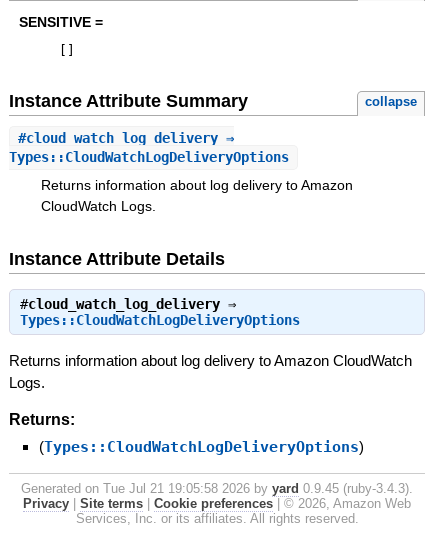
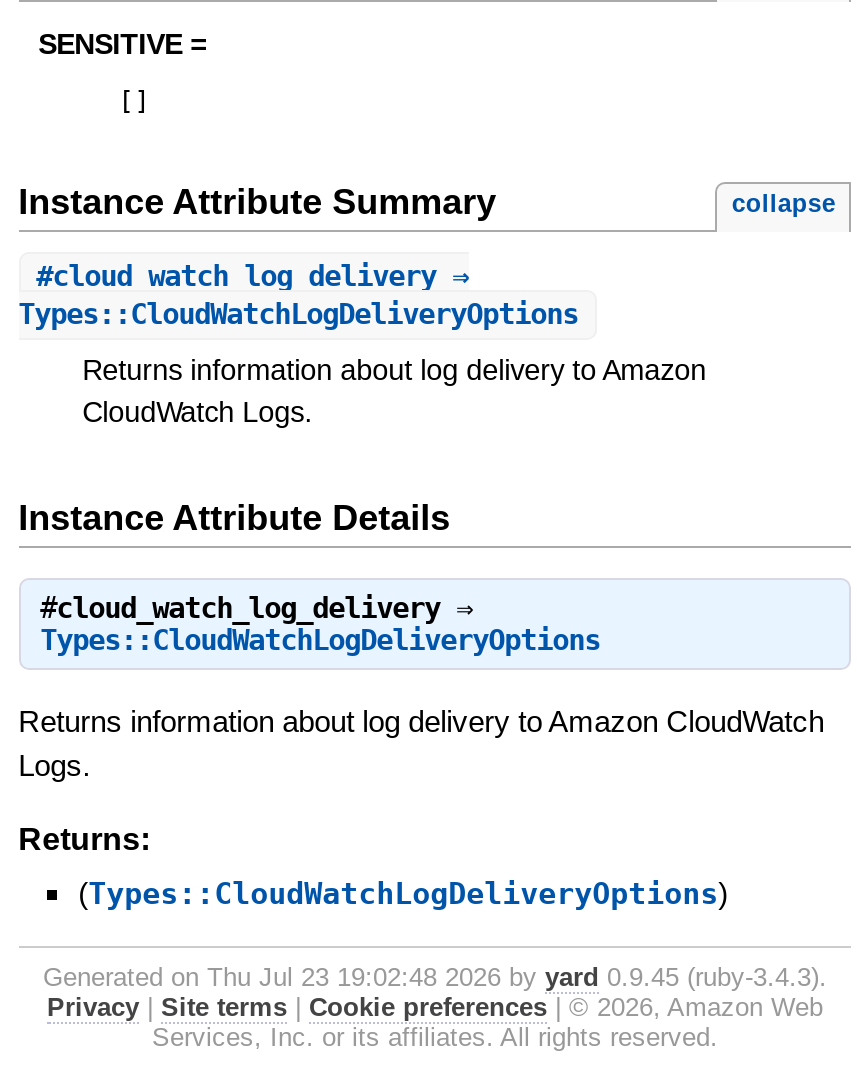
- Generated on Tue Jul 21 19:05:58 2026 by yard 0.9.45 (ruby-3.4.3).
+ Generated on Thu Jul 23 19:02:48 2026 by yard 0.9.45 (ruby-3.4.3).
